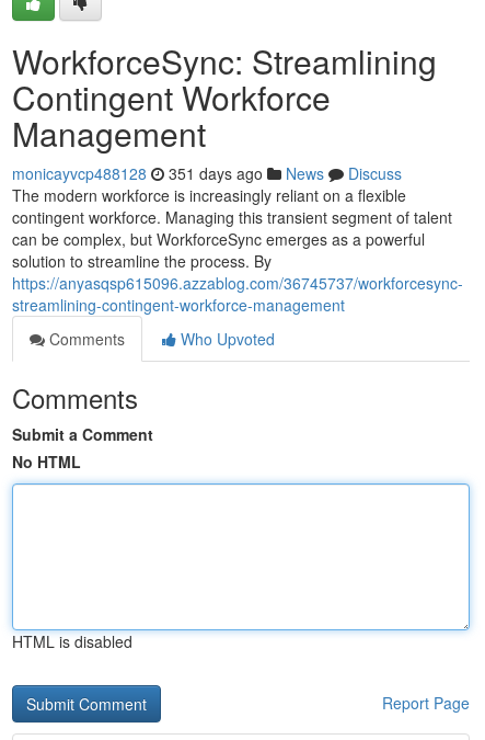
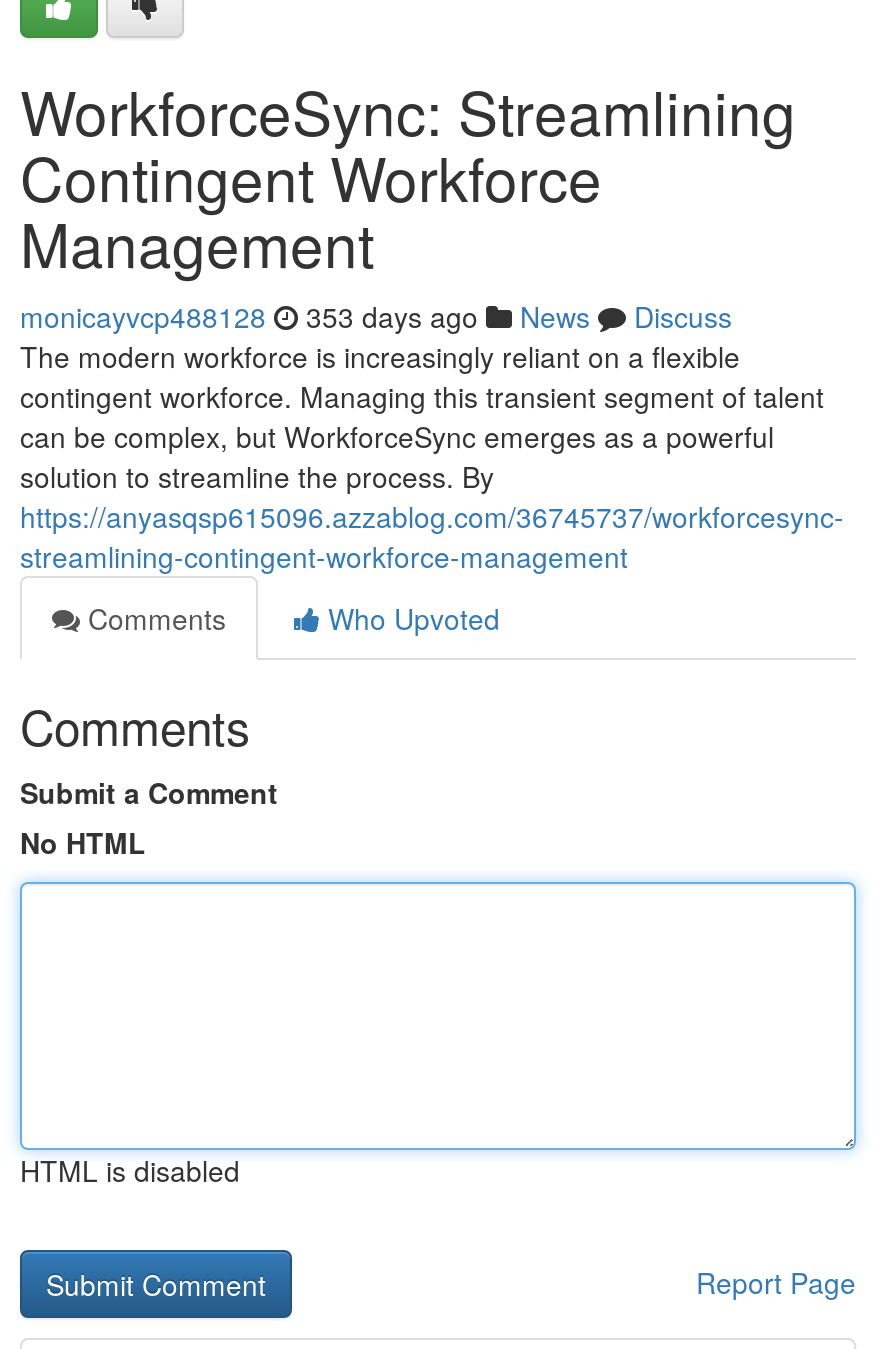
- monicayvcp488128 351 days ago News Discuss
+ monicayvcp488128 353 days ago News Discuss
